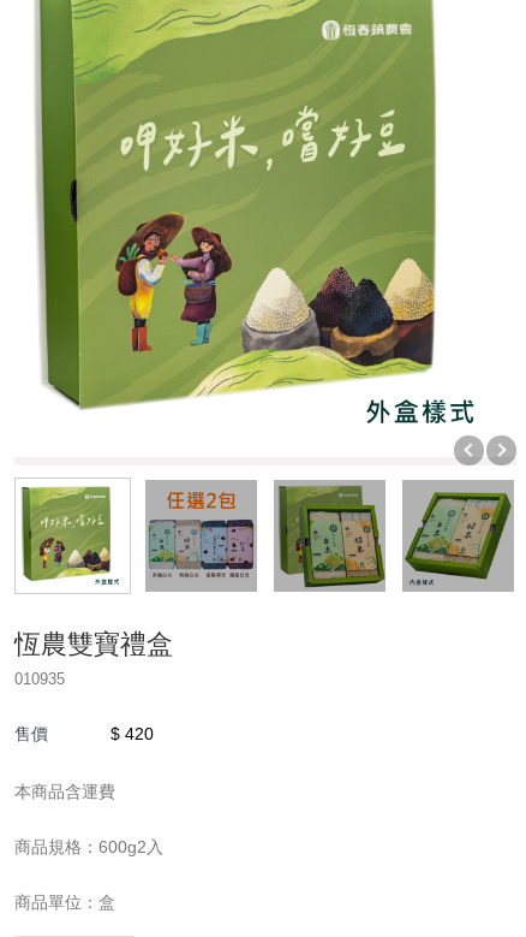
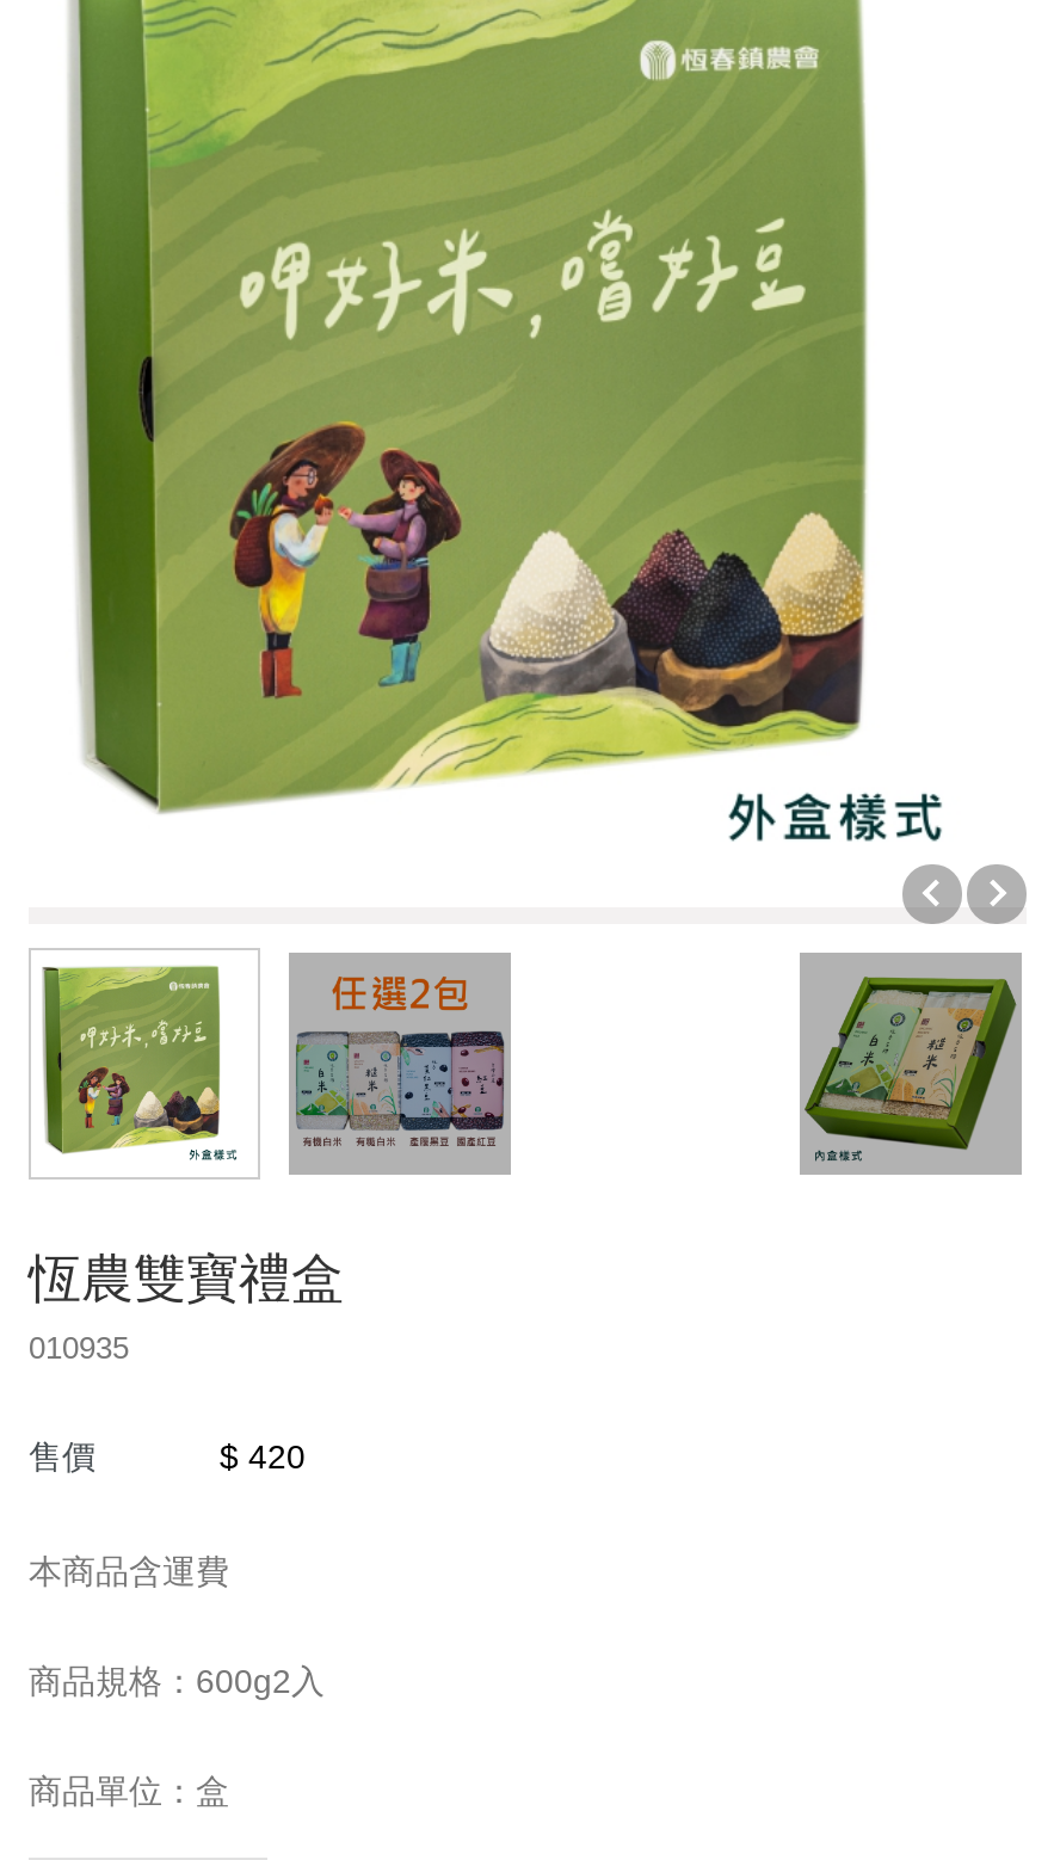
- [image]
